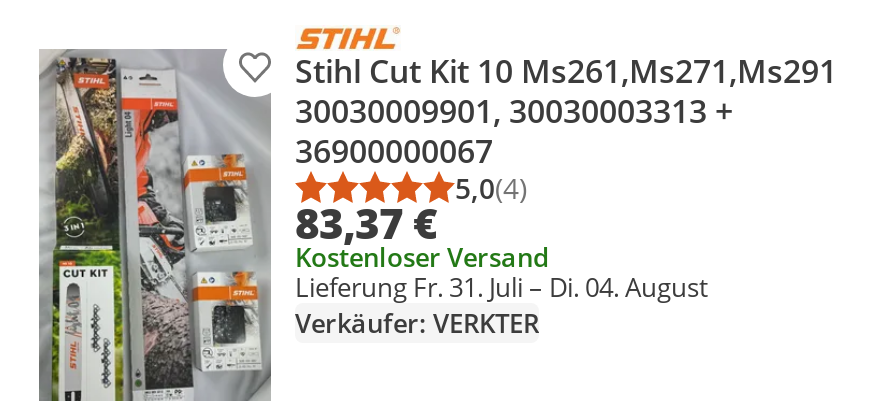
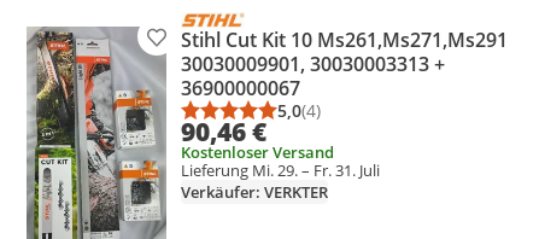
- 83,37 €
+ 90,46 €

- Lieferung Fr. 31. Juli – Di. 04. August
+ Lieferung Mi. 29. – Fr. 31. Juli
